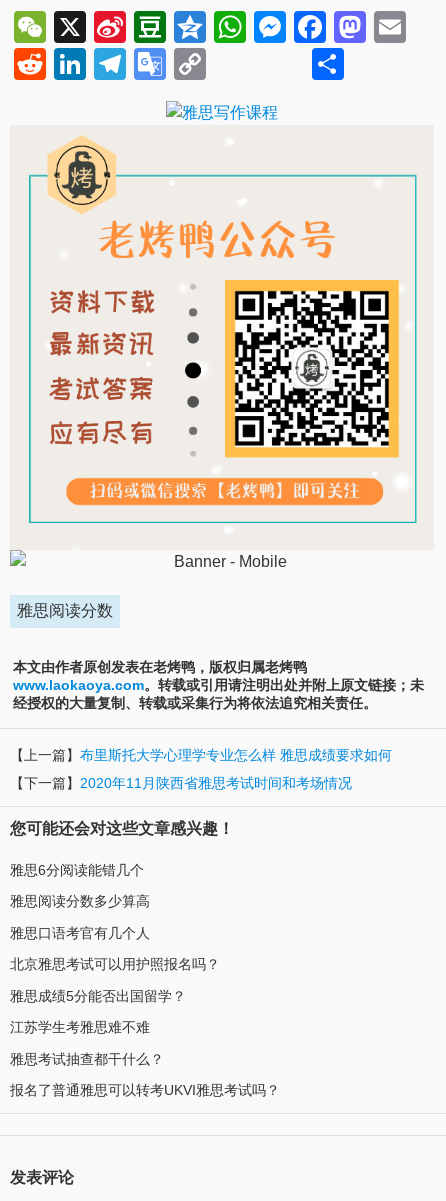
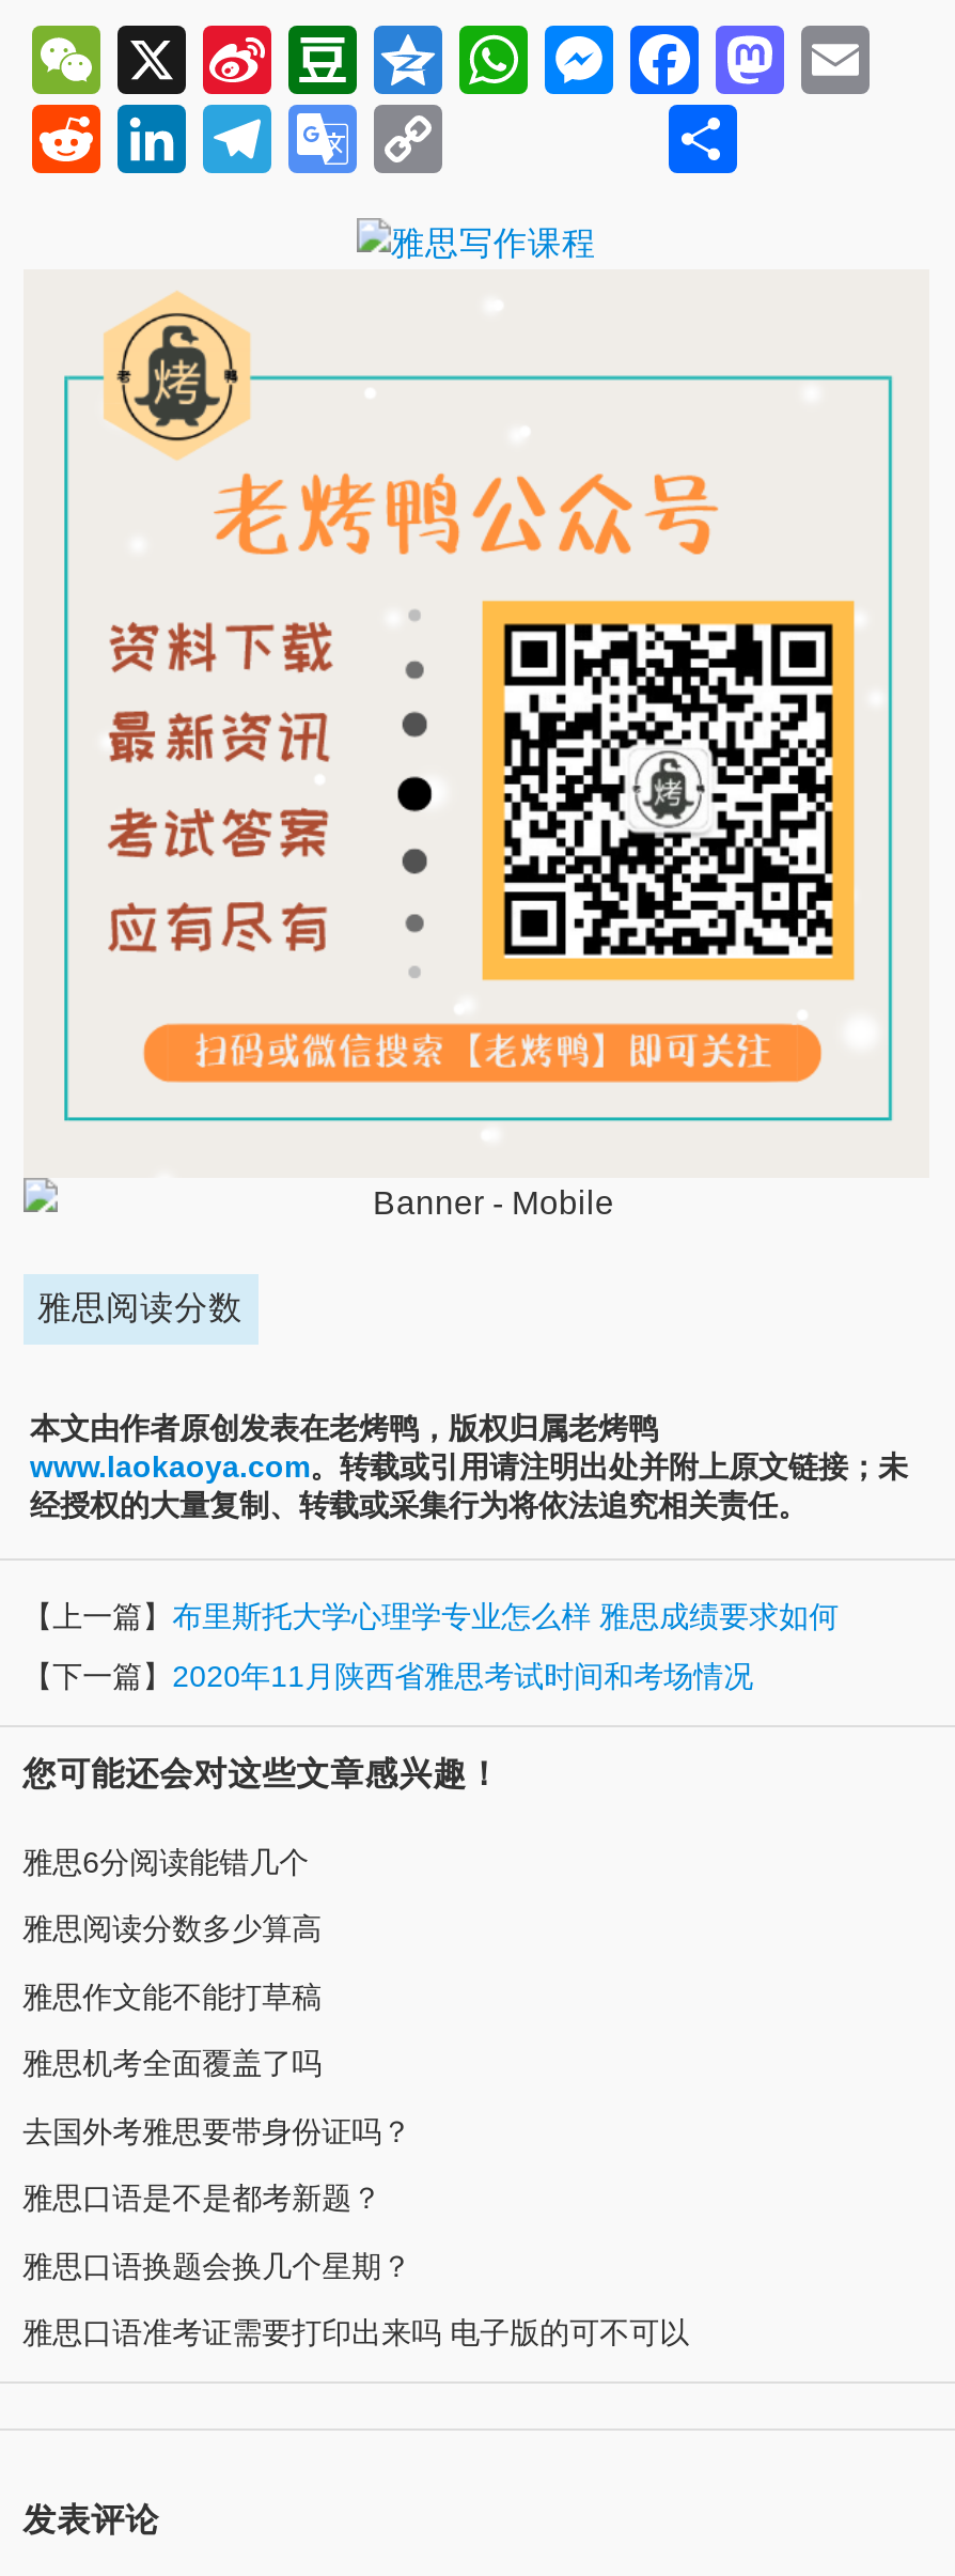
- 雅思口语考官有几个人
+ 雅思作文能不能打草稿

- 北京雅思考试可以用护照报名吗？
+ 雅思机考全面覆盖了吗

- 雅思成绩5分能否出国留学？
+ 去国外考雅思要带身份证吗？

- 江苏学生考雅思难不难
+ 雅思口语是不是都考新题？

- 雅思考试抽查都干什么？
+ 雅思口语换题会换几个星期？

- 报名了普通雅思可以转考UKVI雅思考试吗？
+ 雅思口语准考证需要打印出来吗 电子版的可不可以
